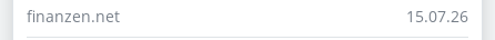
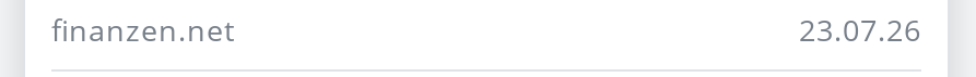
- 15.07.26
+ 23.07.26
